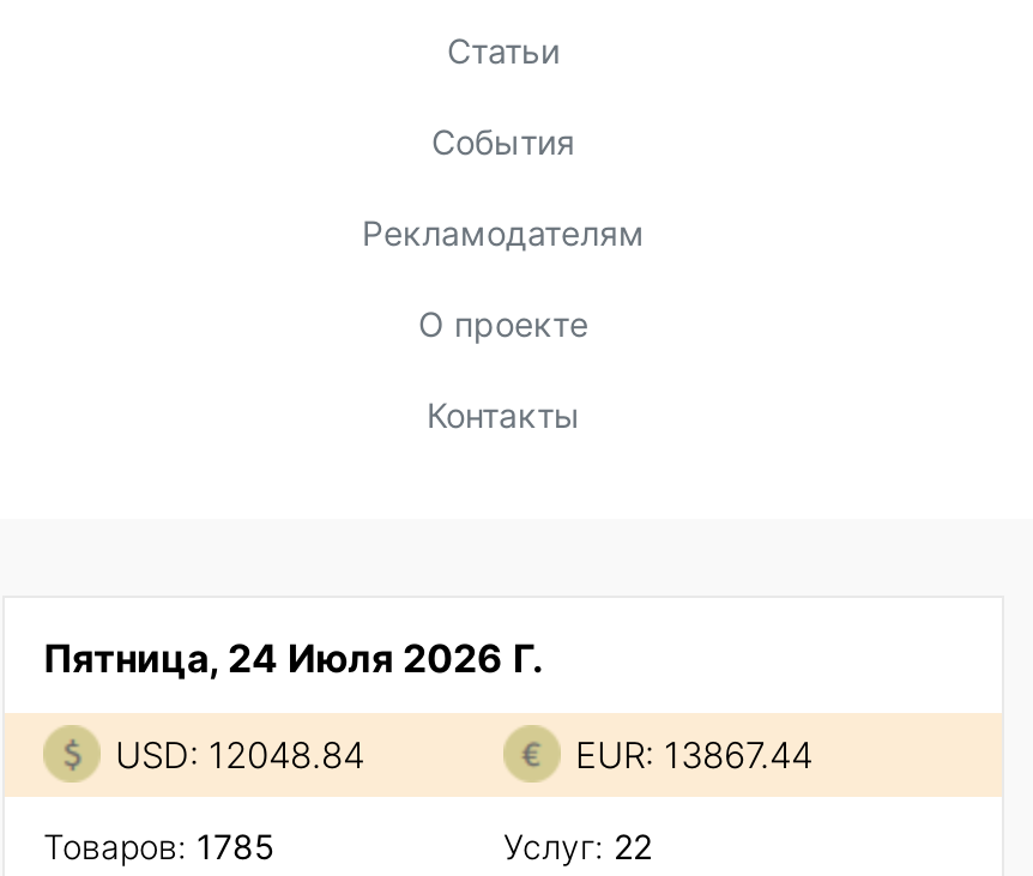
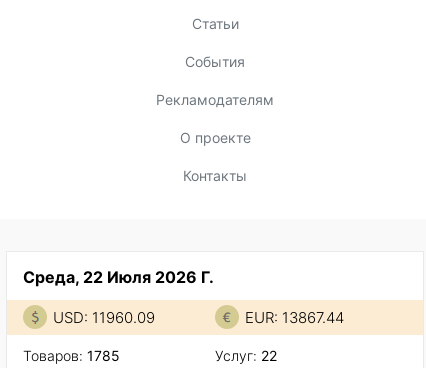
- Пятница, 24 Июля 2026 Г.
+ Среда, 22 Июля 2026 Г.

- USD: 12048.84
+ USD: 11960.09
